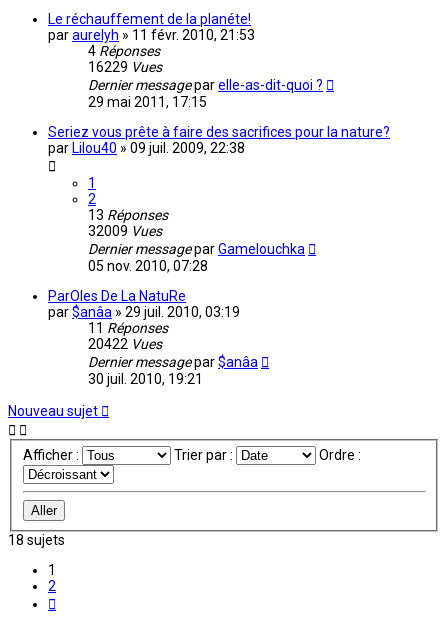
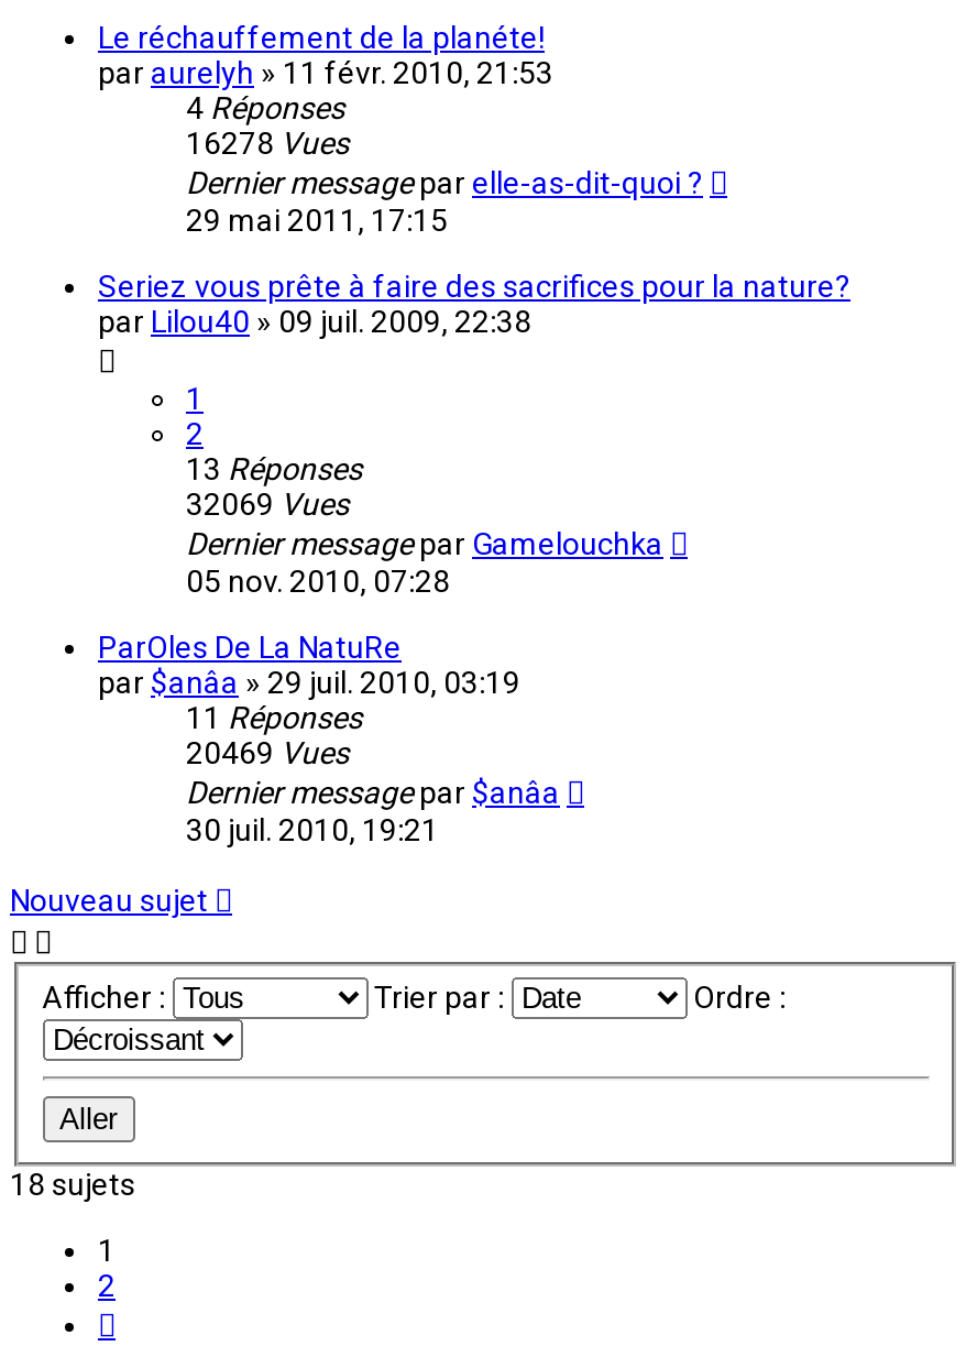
- 16229 Vues
+ 16278 Vues

- 32009 Vues
+ 32069 Vues

- 20422 Vues
+ 20469 Vues
